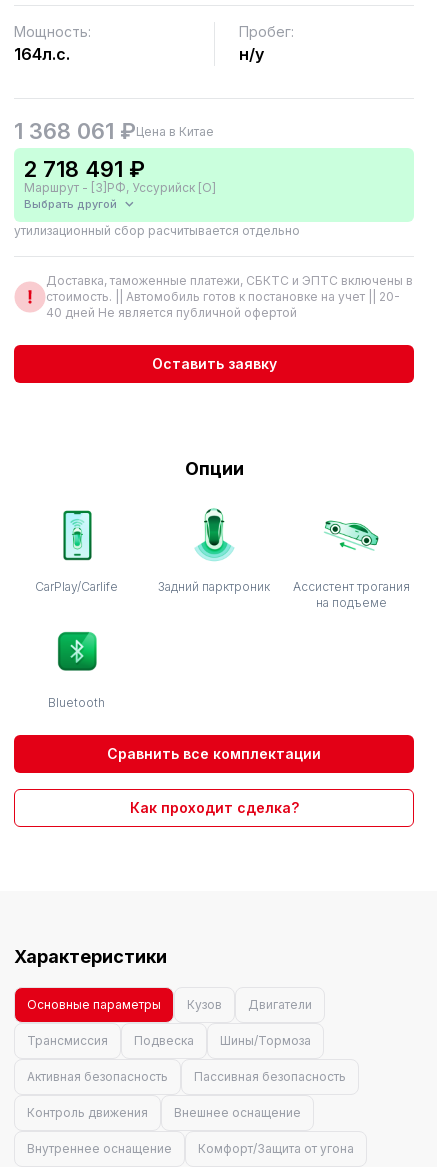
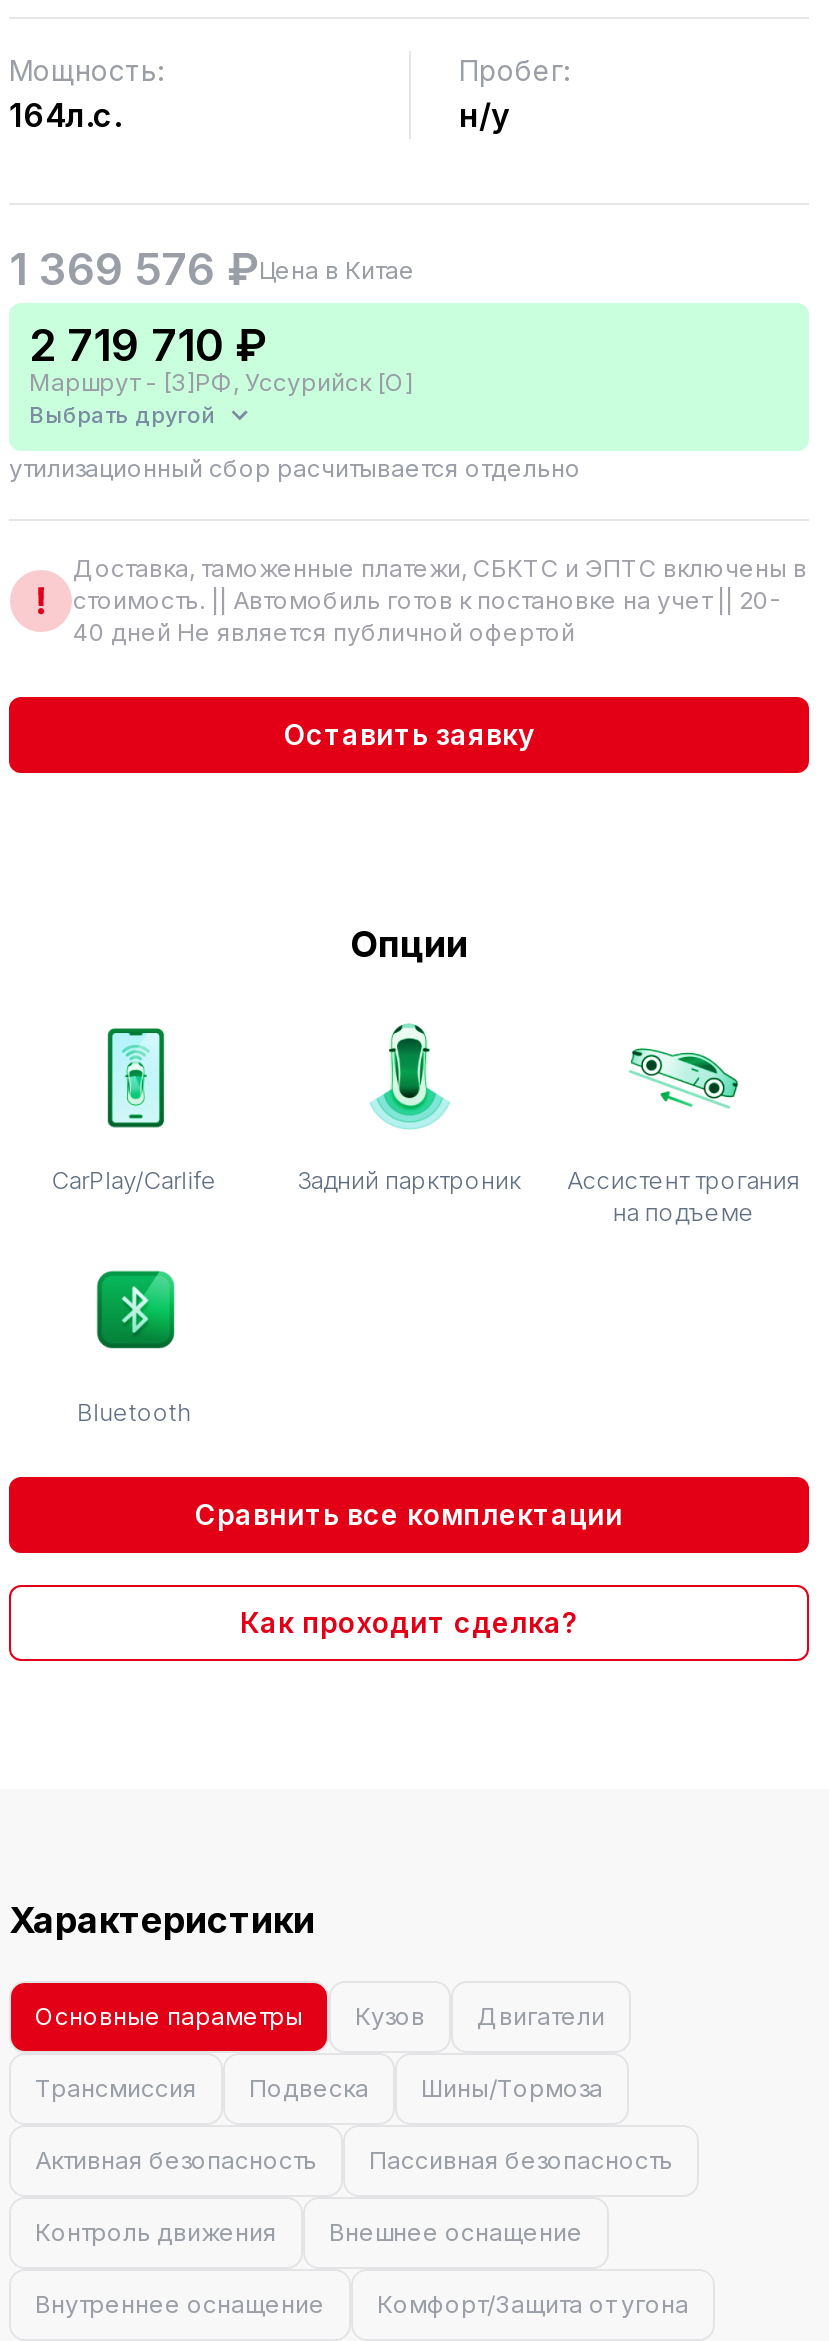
- 1 368 061 ₽Цена в Китае
+ 1 369 576 ₽Цена в Китае

- 2 718 491 ₽
+ 2 719 710 ₽
